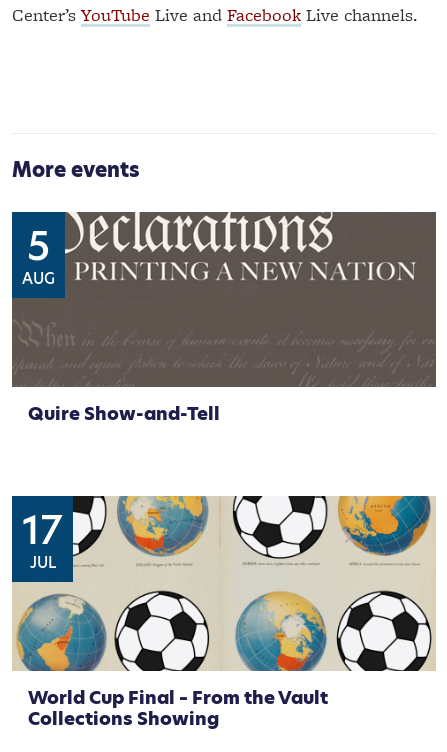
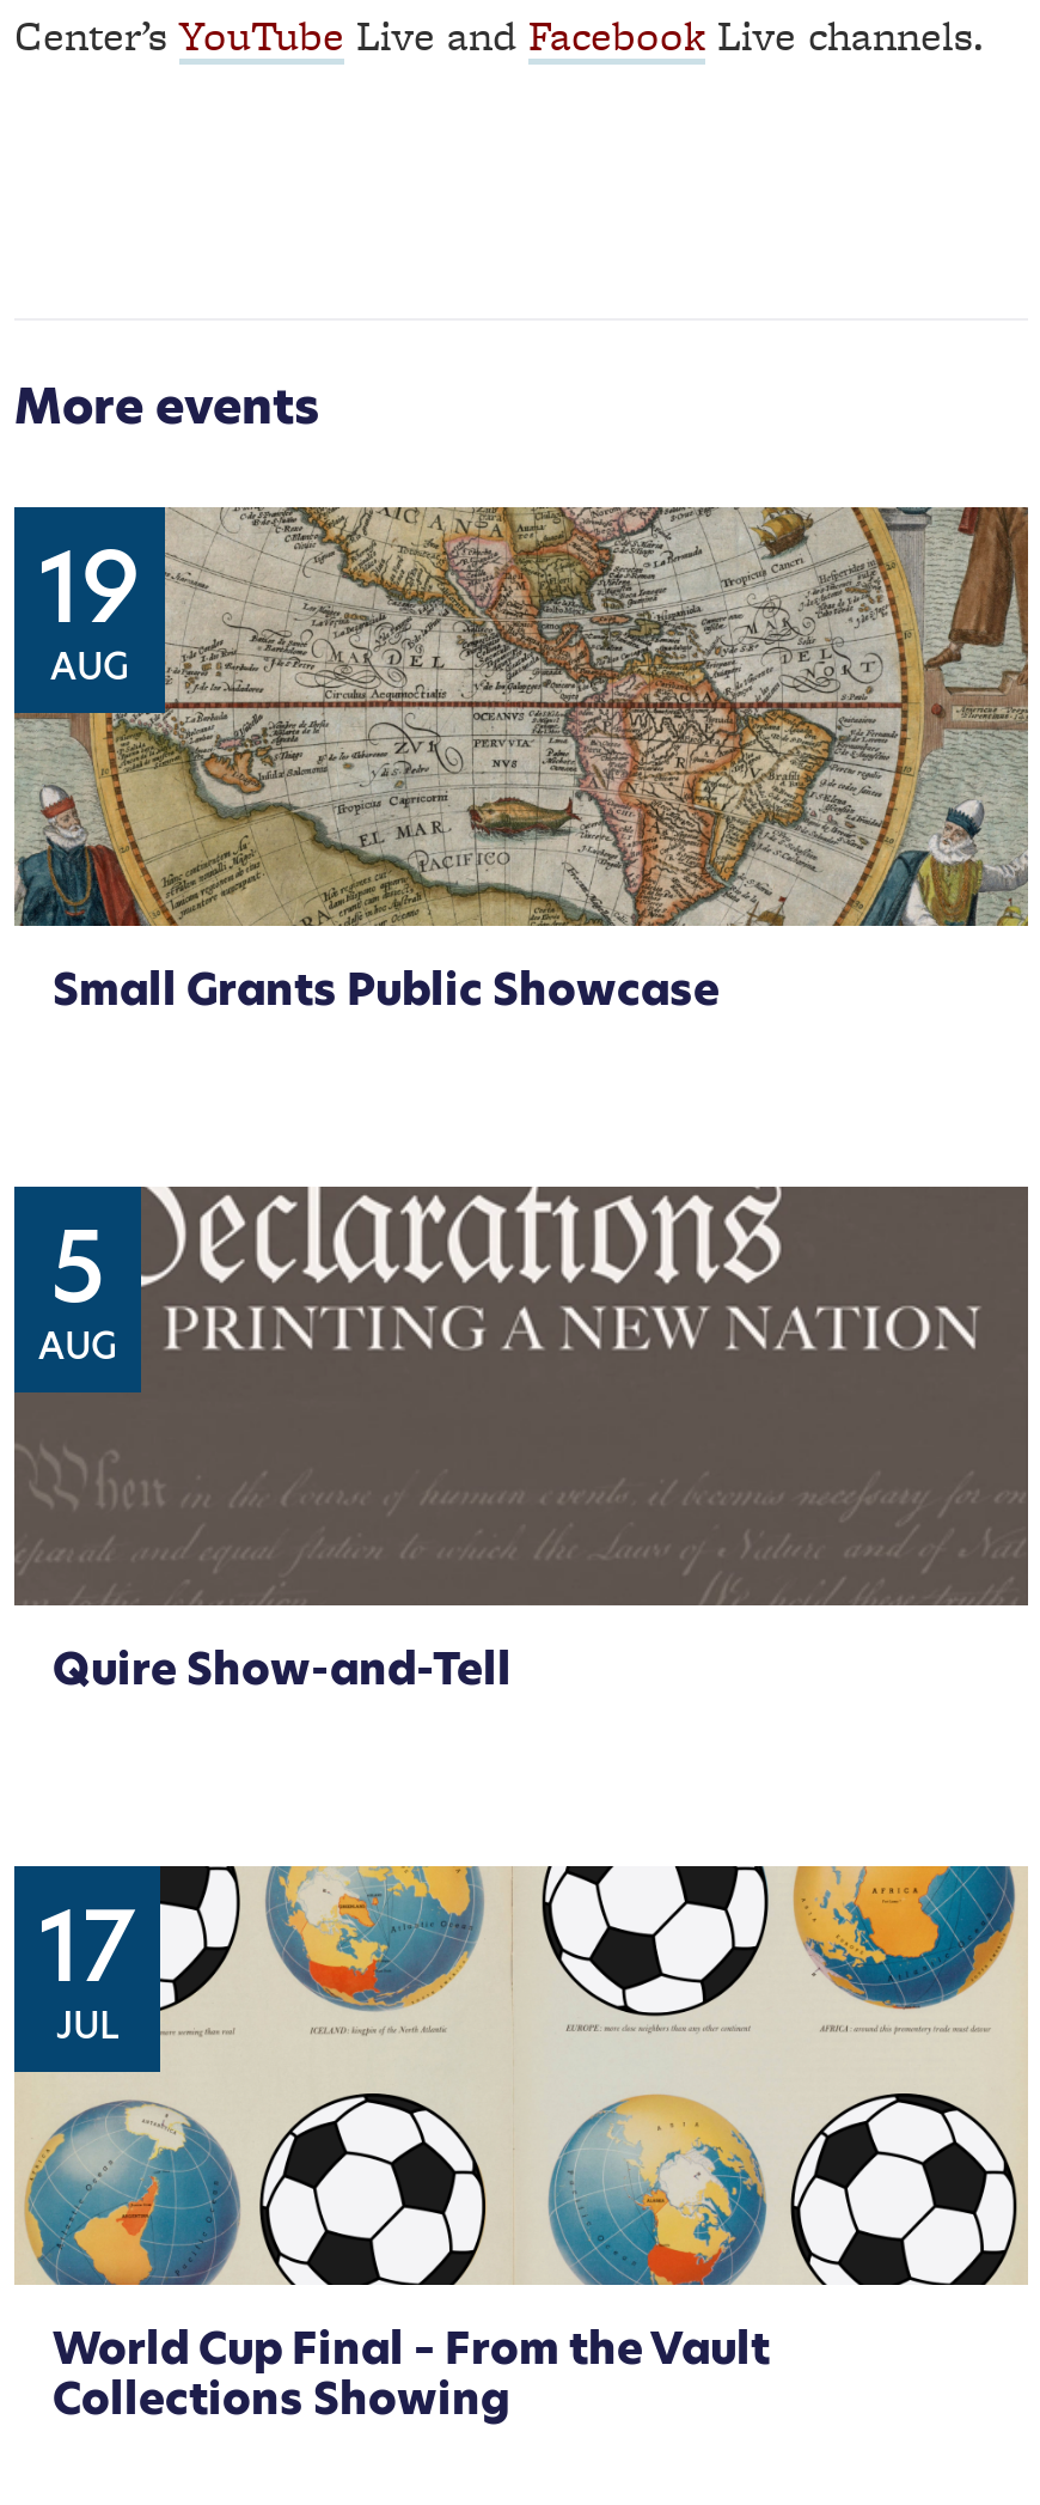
+ 19
+ AUG

+ Small Grants Public Showcase
